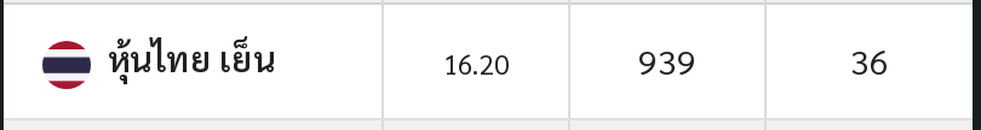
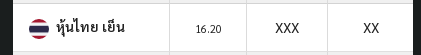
- 939
- 36
+ XXX
+ XX
